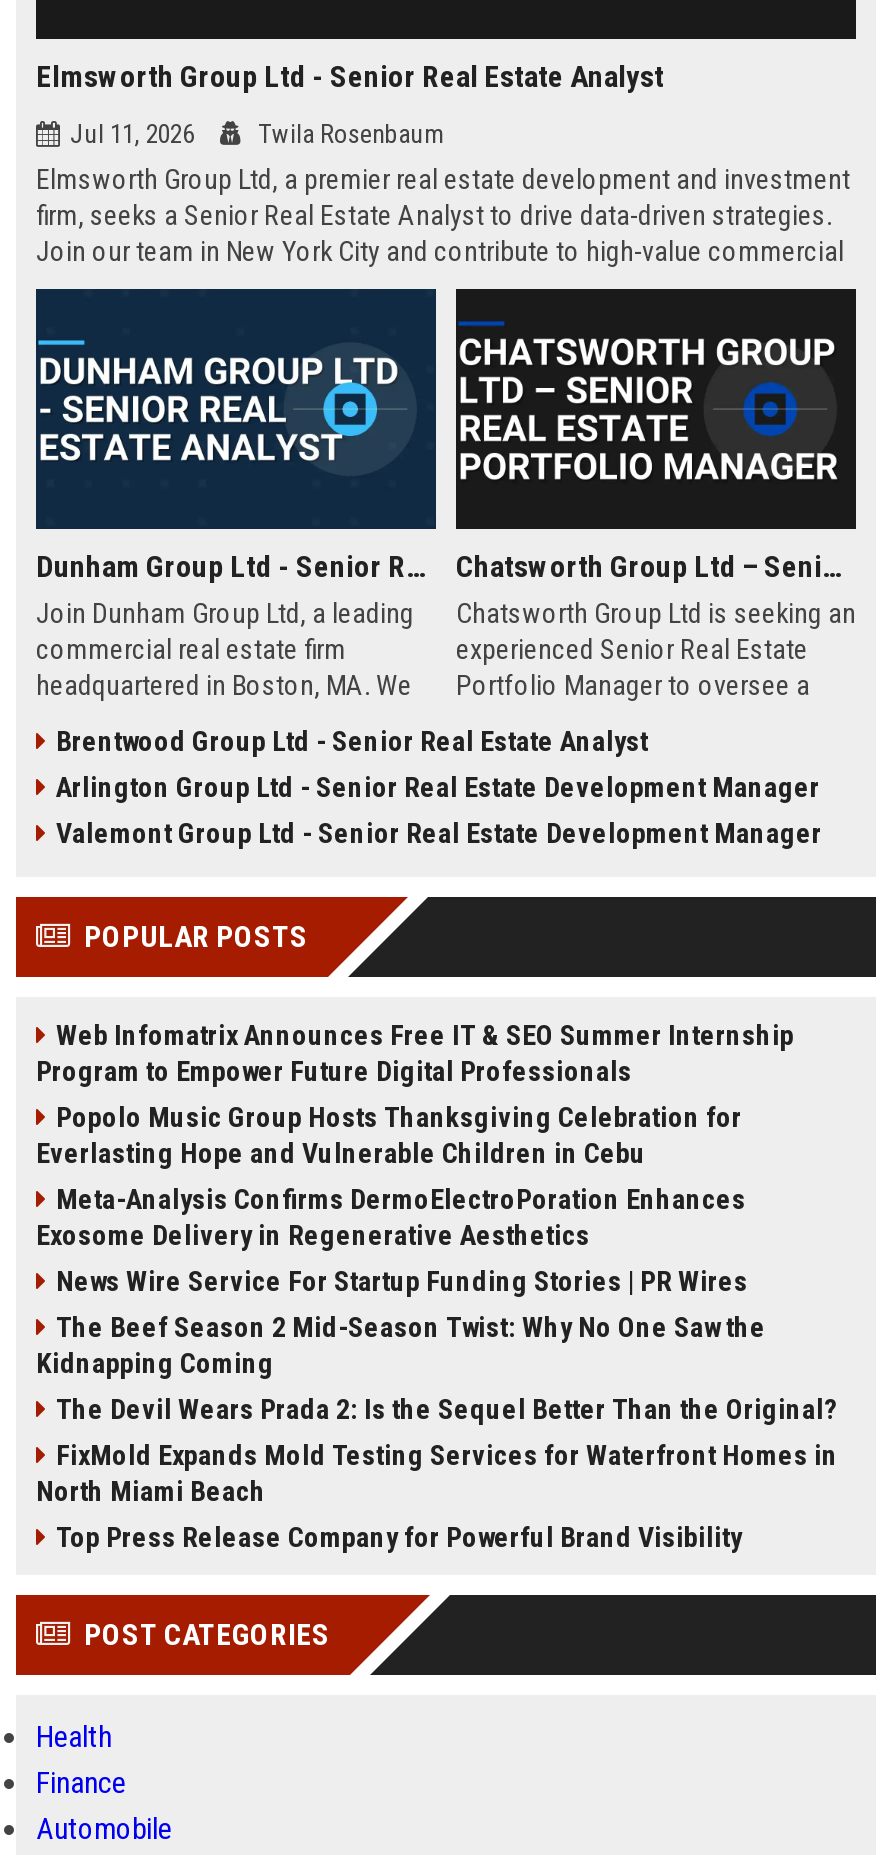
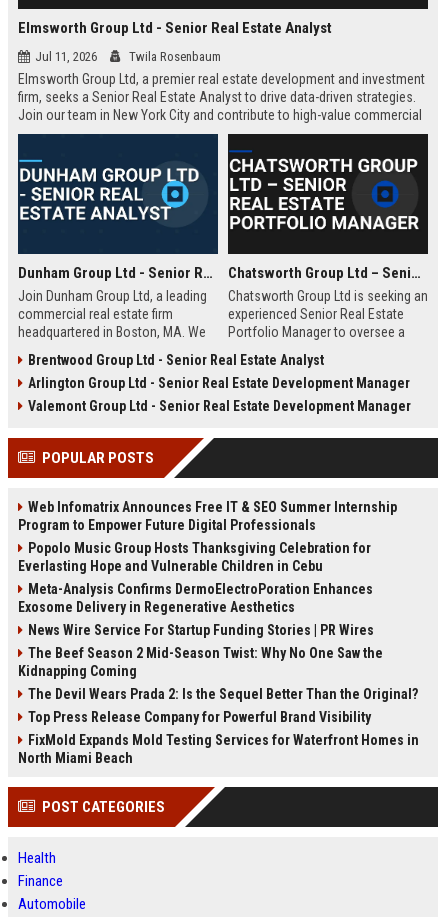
moved down: FixMold Expands Mold Testing Services for Waterfront Homes in | North Miami Beach

moved up: Top Press Release Company for Powerful Brand Visibility
